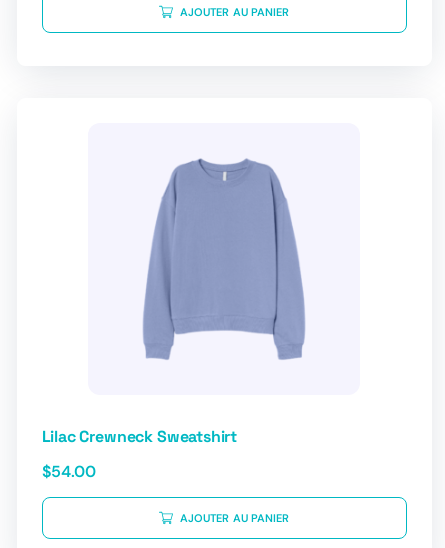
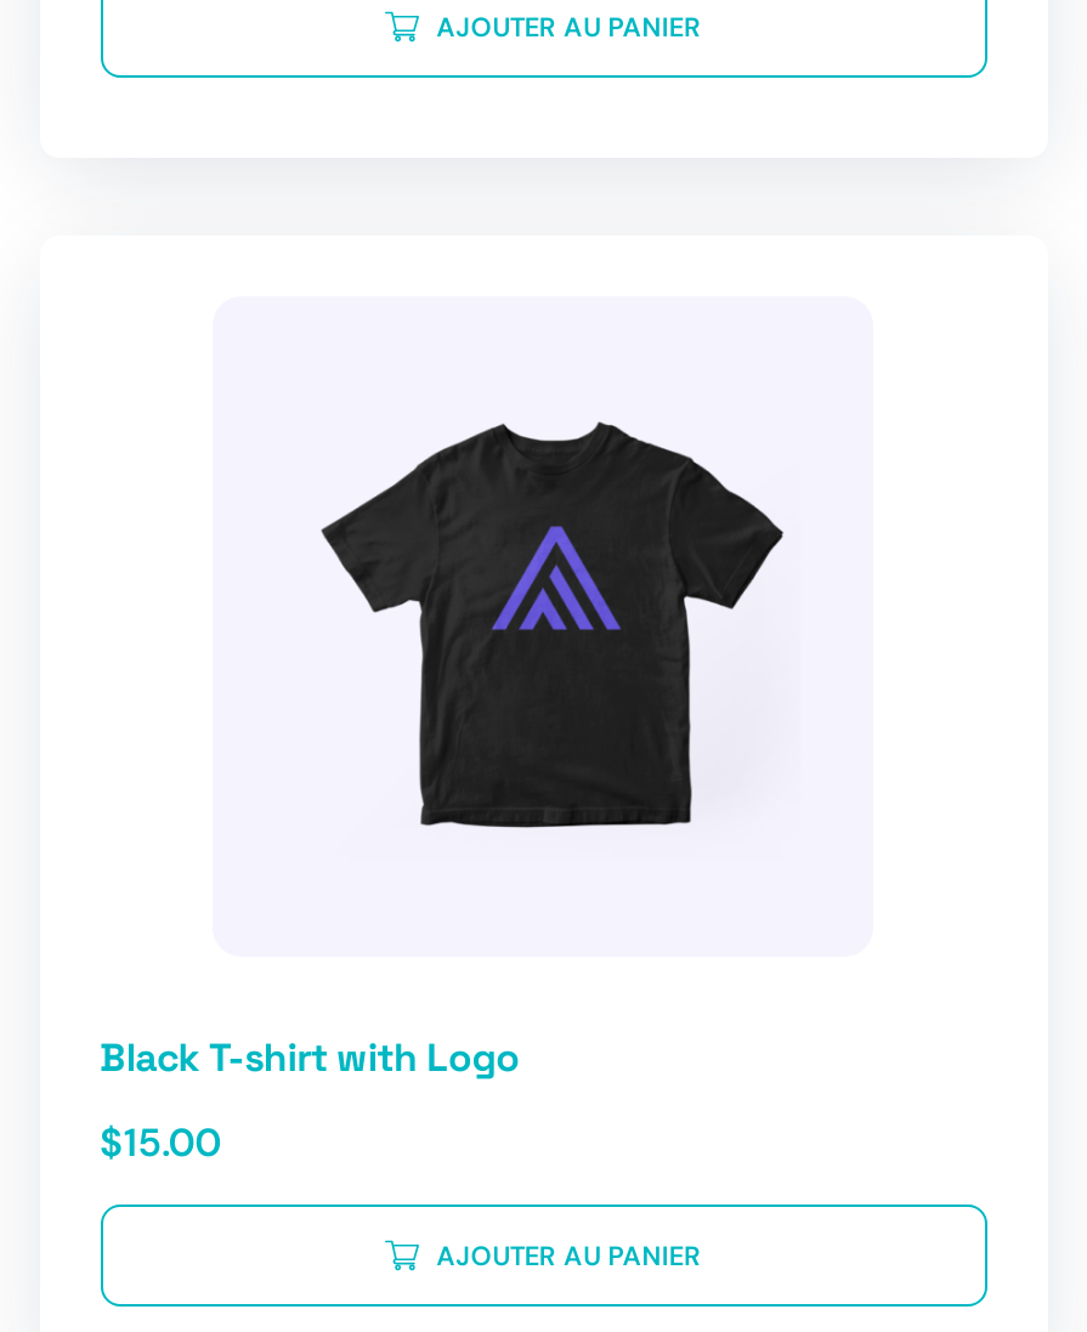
- [image]
+ [image]

- Lilac Crewneck Sweatshirt
+ Black T-shirt with Logo

- $54.00
+ $15.00
